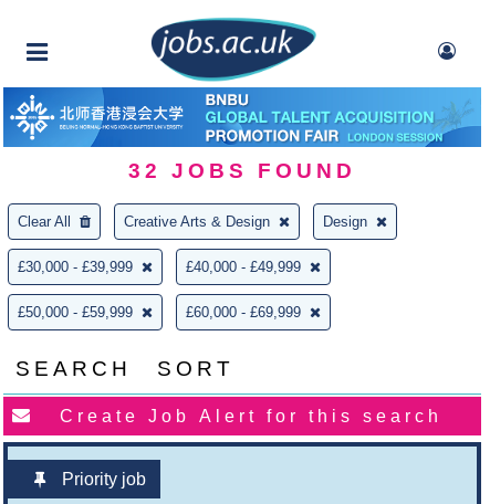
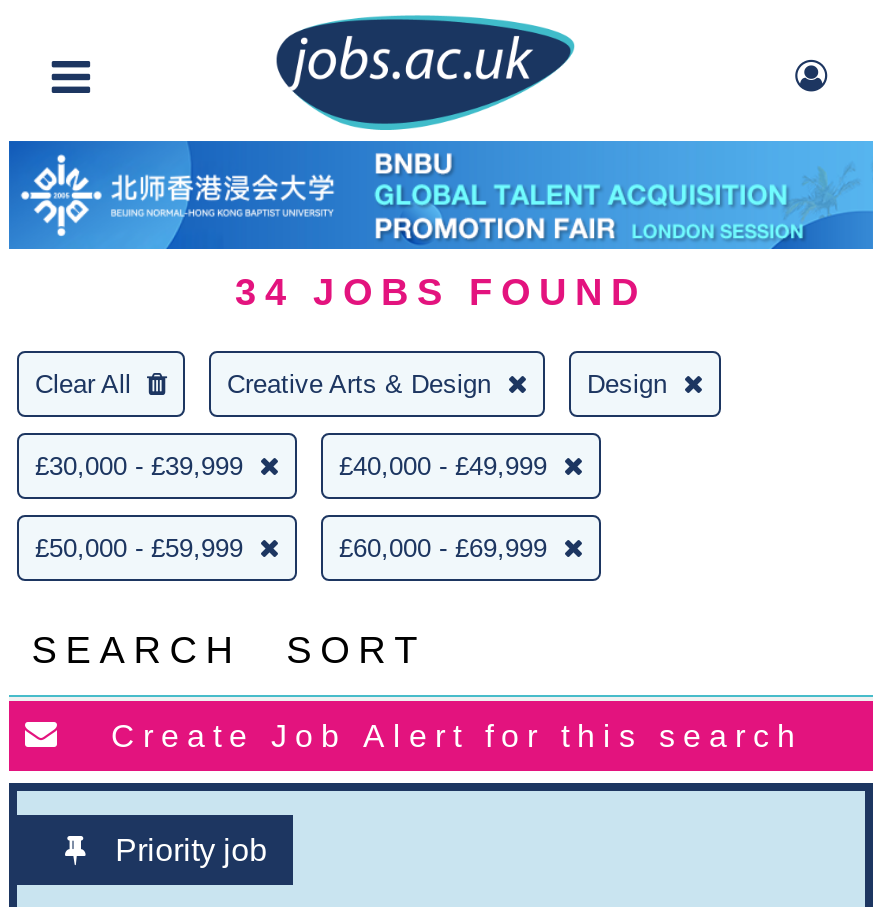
- 32 JOBS FOUND
+ 34 JOBS FOUND
